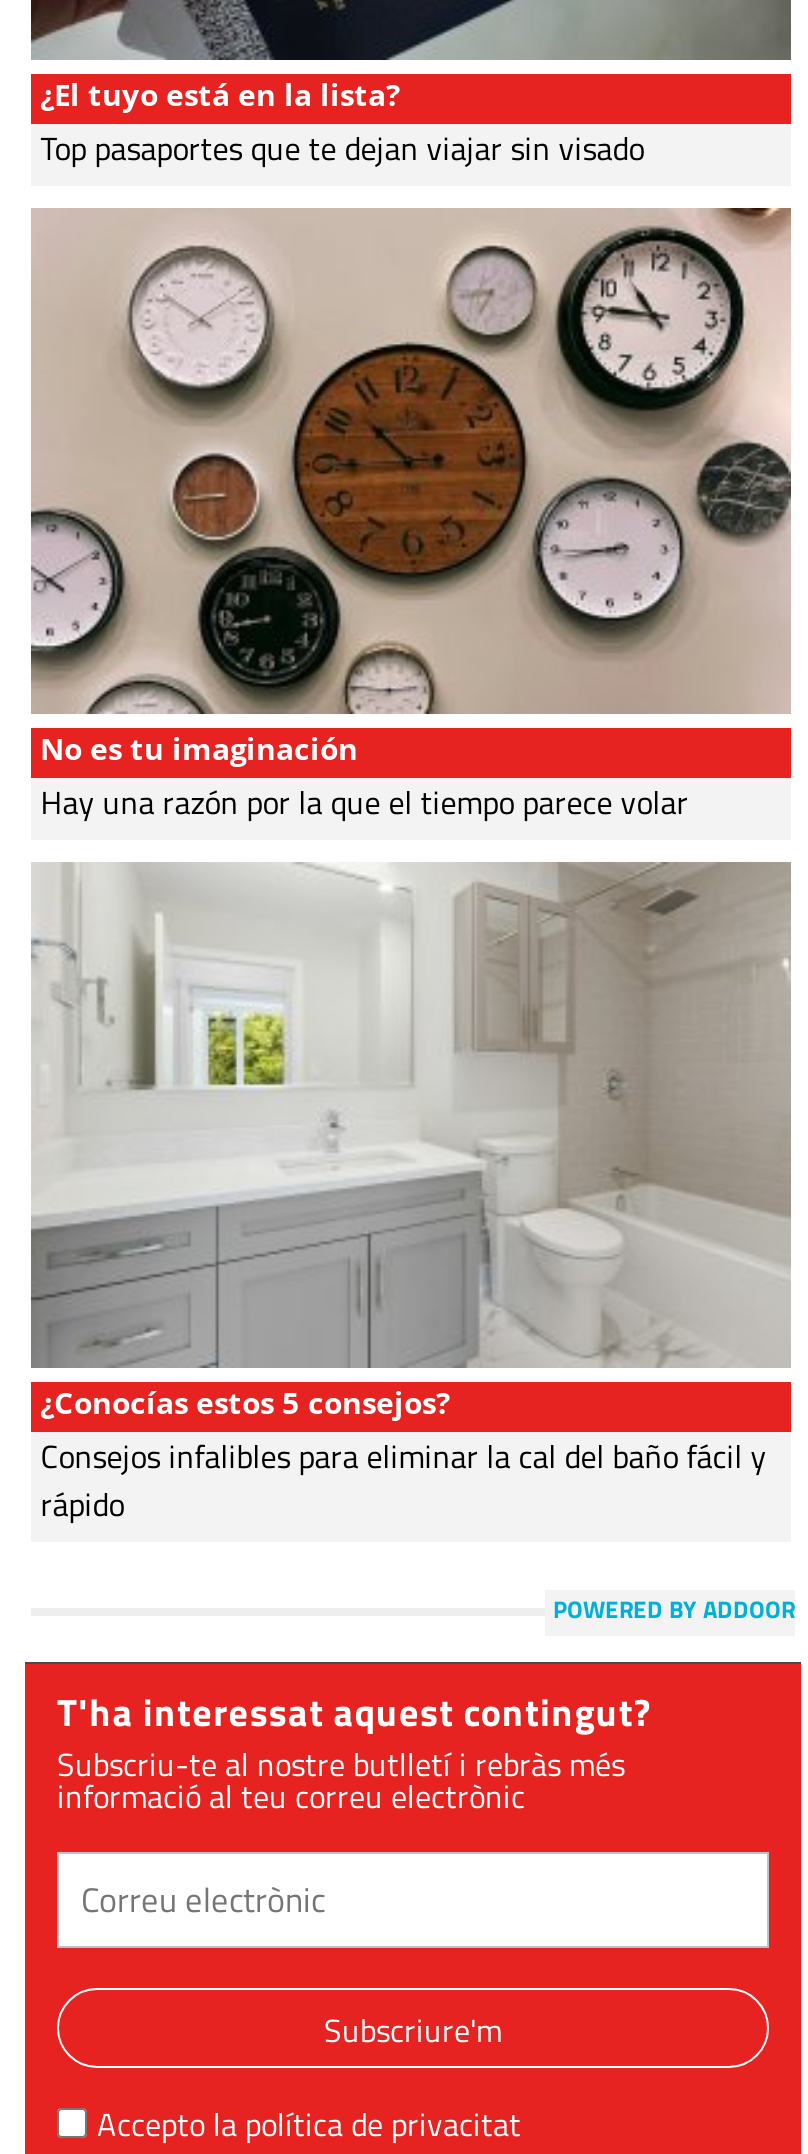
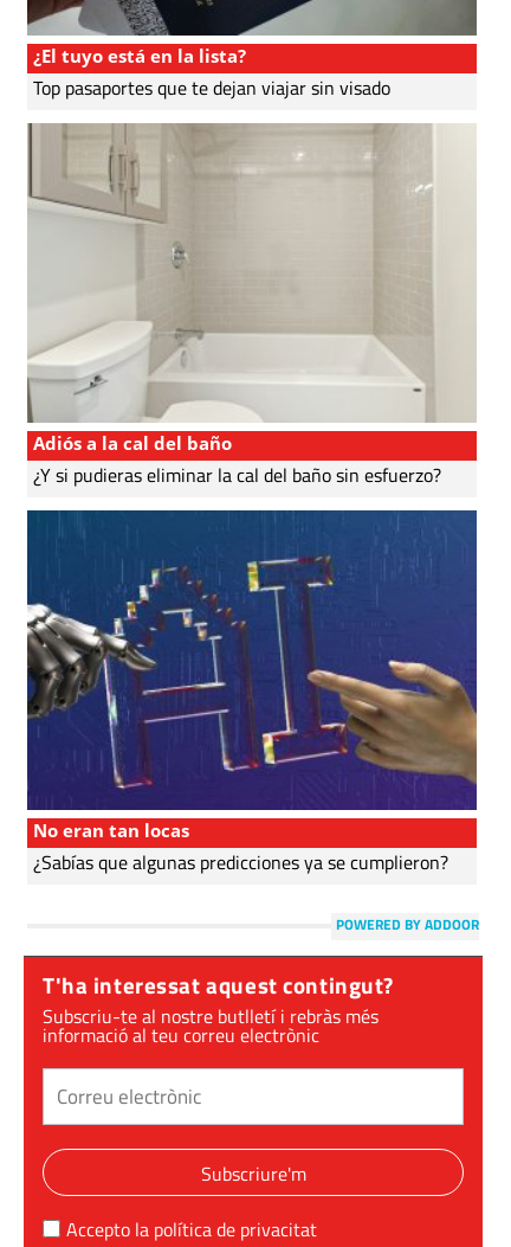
- [image]
- No es tu imaginación
- Hay una razón por la que el tiempo parece volar
+ [image]
+ Adiós a la cal del baño
+ ¿Y si pudieras eliminar la cal del baño sin esfuerzo?

- [image]
- ¿Conocías estos 5 consejos?
- Consejos infalibles para eliminar la cal del baño fácil y
- rápido
+ [image]
+ No eran tan locas
+ ¿Sabías que algunas predicciones ya se cumplieron?
